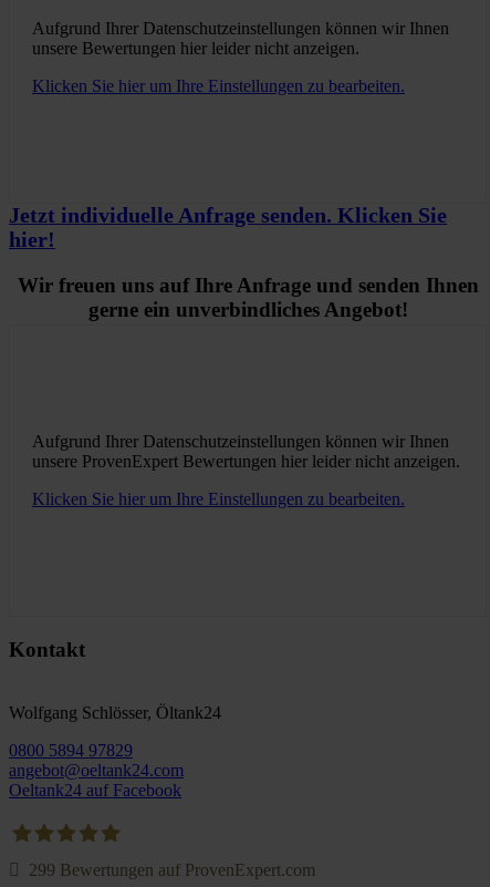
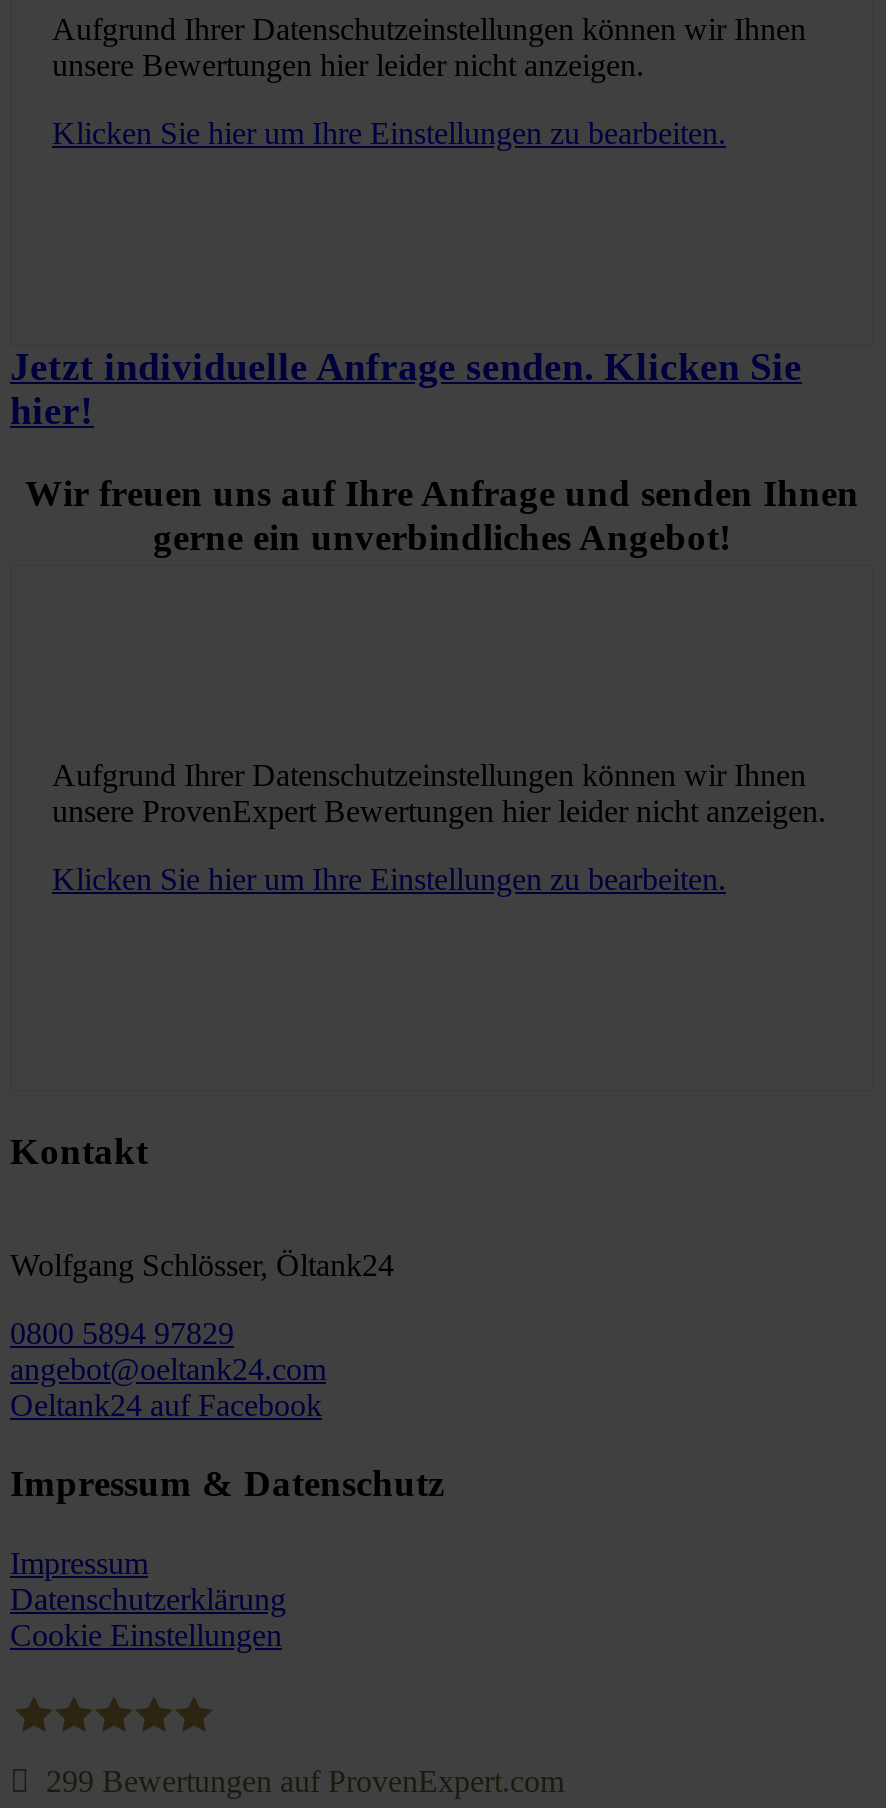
+ Impressum & Datenschutz
+ Impressum
+ Datenschutzerklärung
+ Cookie Einstellungen
